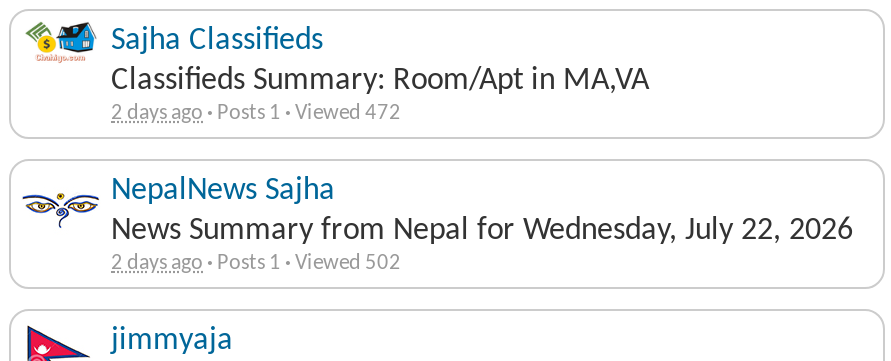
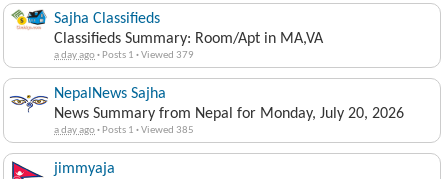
- 2 days ago · Posts 1 · Viewed 472
+ a day ago · Posts 1 · Viewed 379

- News Summary from Nepal for Wednesday, July 22, 2026
+ News Summary from Nepal for Monday, July 20, 2026

- 2 days ago · Posts 1 · Viewed 502
+ a day ago · Posts 1 · Viewed 385
